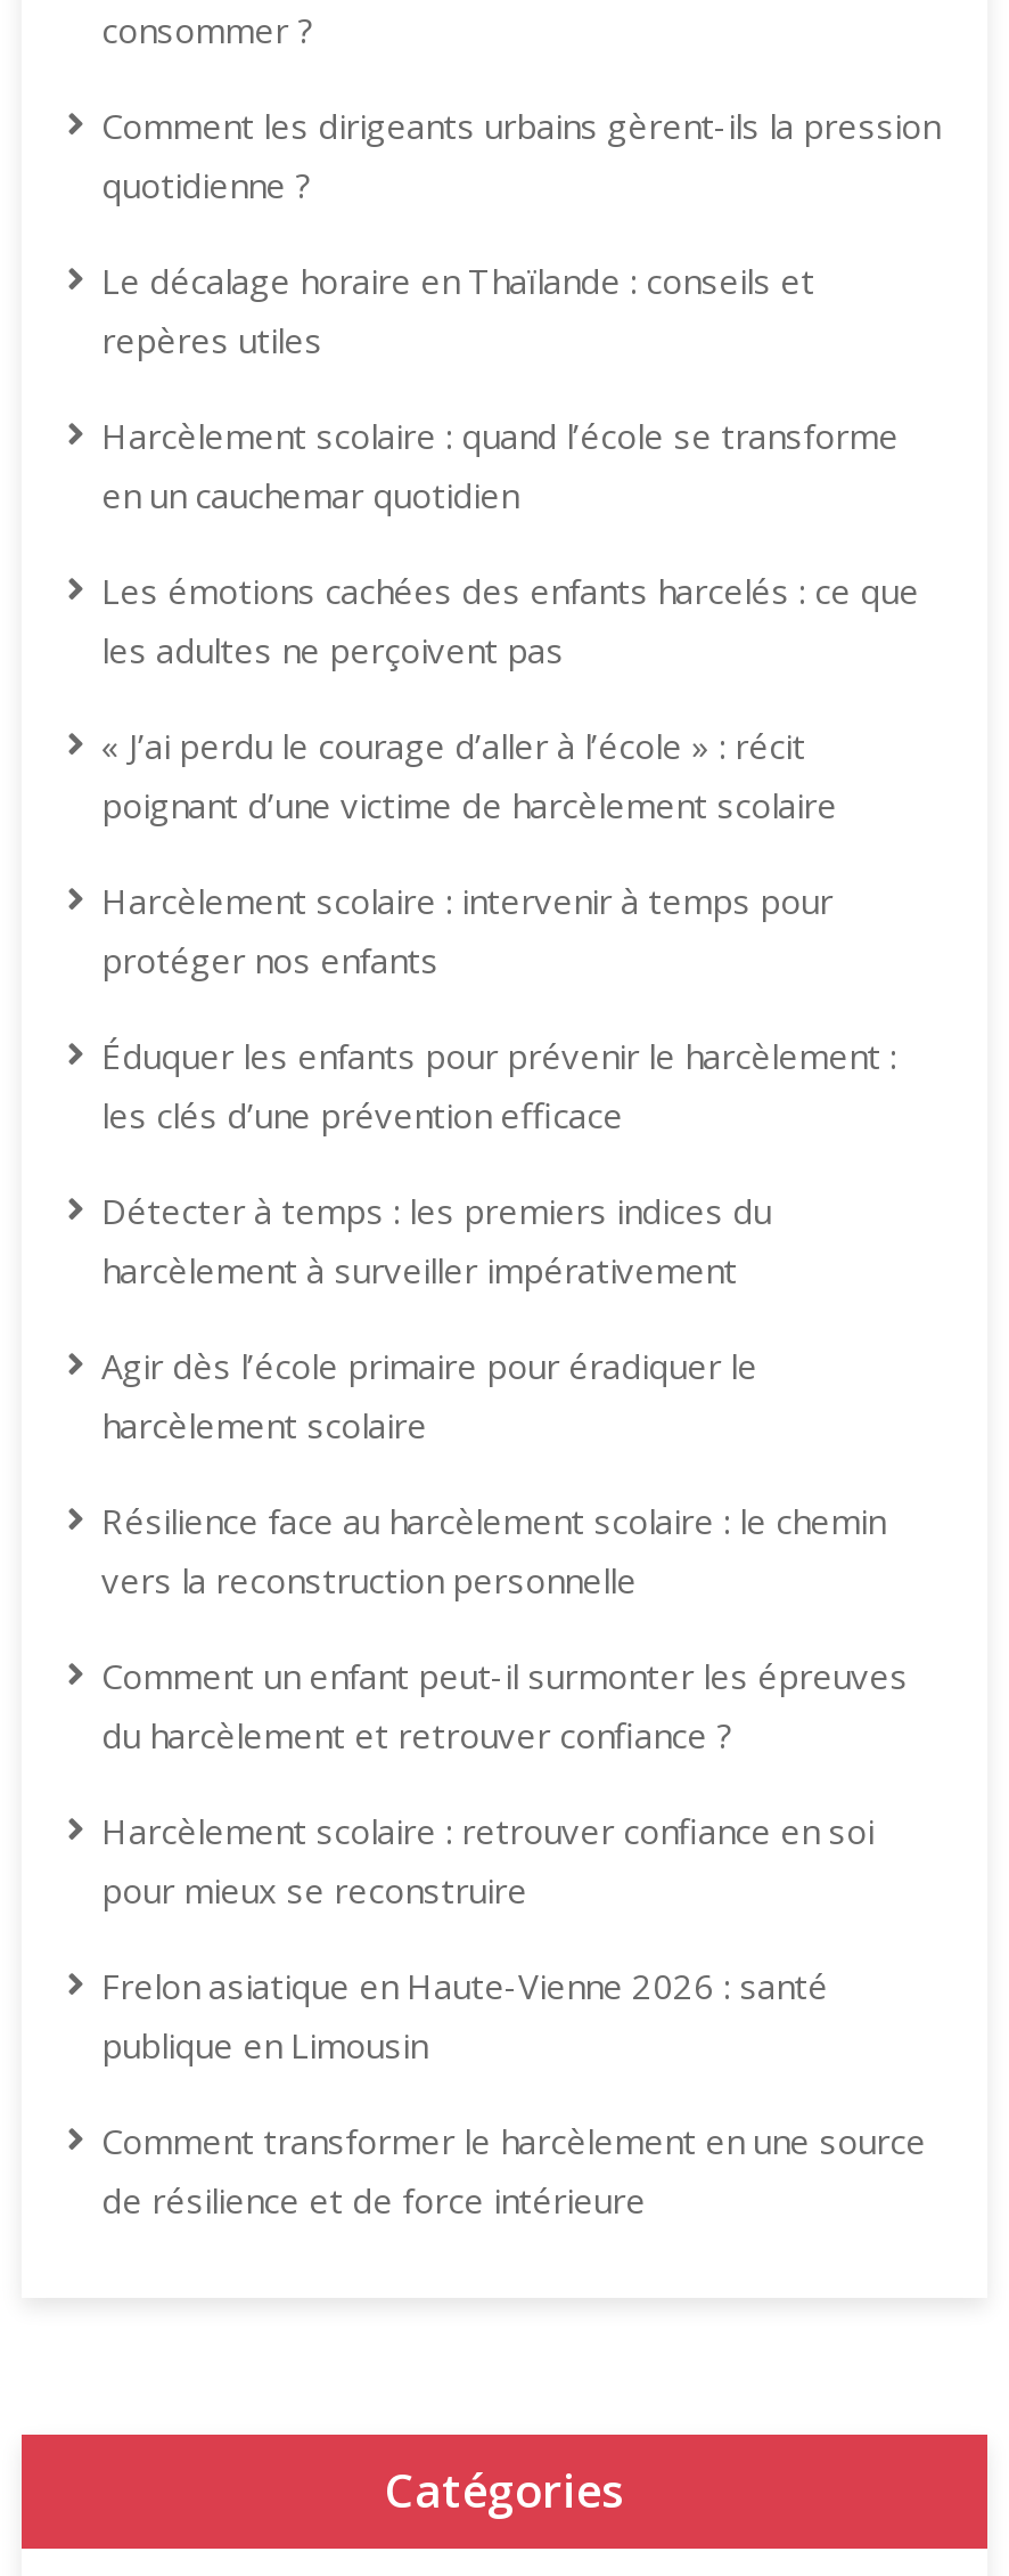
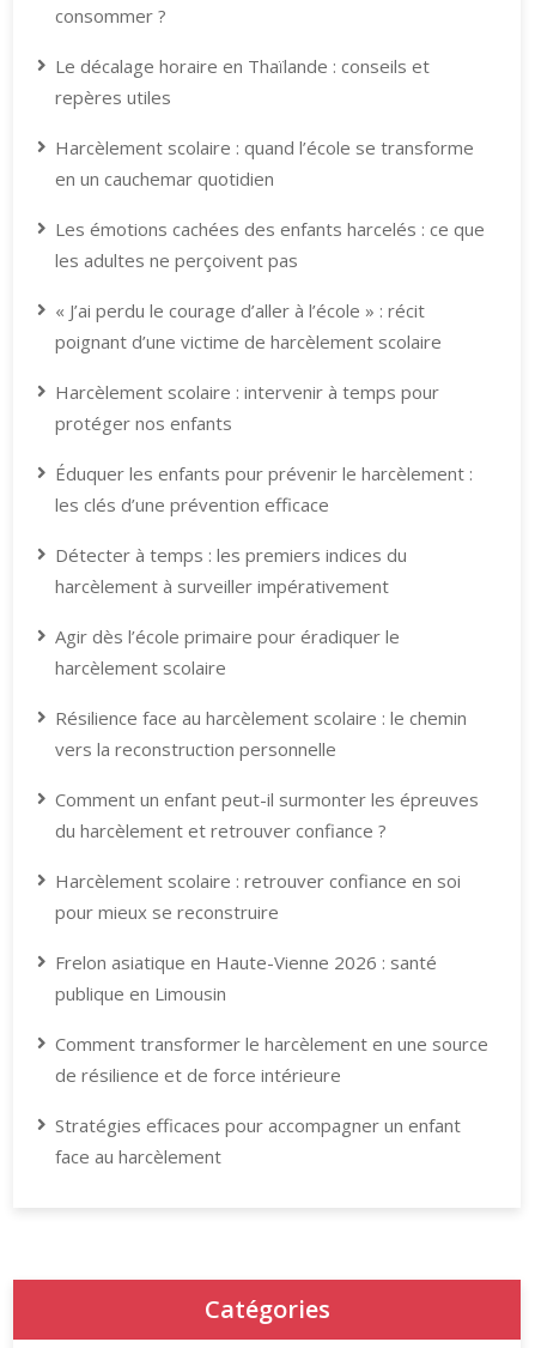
- Comment les dirigeants urbains gèrent-ils la pression
- quotidienne ?

moved up: Le décalage horaire en Thaïlande : conseils et | repères utiles | Harcèlement scolaire : quand l’école se transforme | ... | Comment transformer le harcèlement en une source | de résilience et de force intérieure

+ Stratégies efficaces pour accompagner un enfant
+ face au harcèlement
